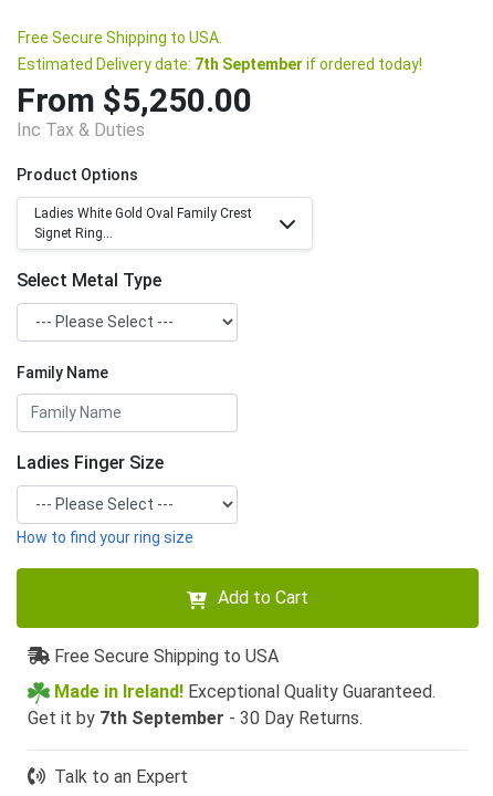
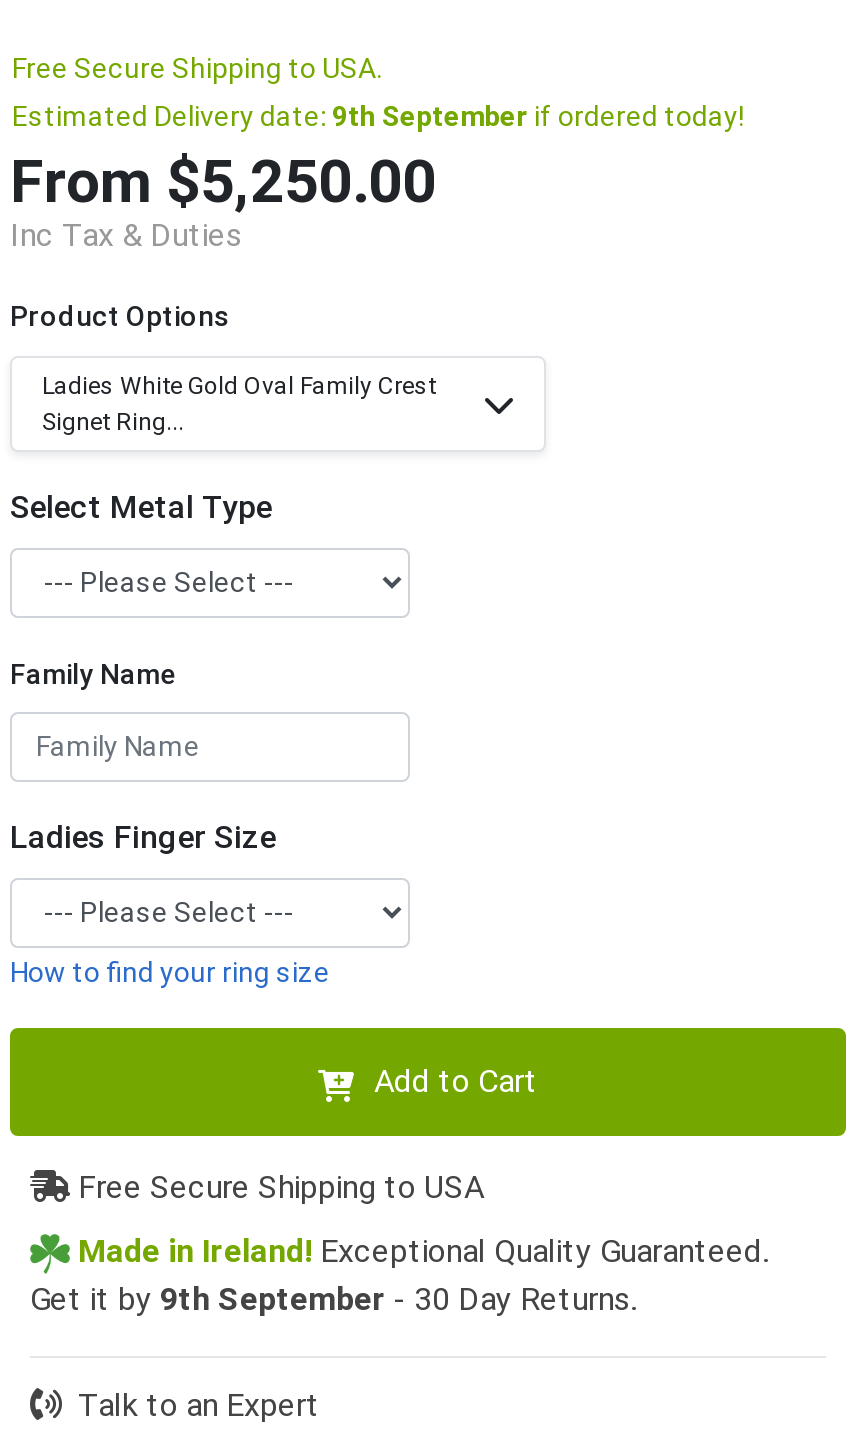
- Estimated Delivery date: 7th September if ordered today!
+ Estimated Delivery date: 9th September if ordered today!

- Get it by 7th September - 30 Day Returns.
+ Get it by 9th September - 30 Day Returns.
